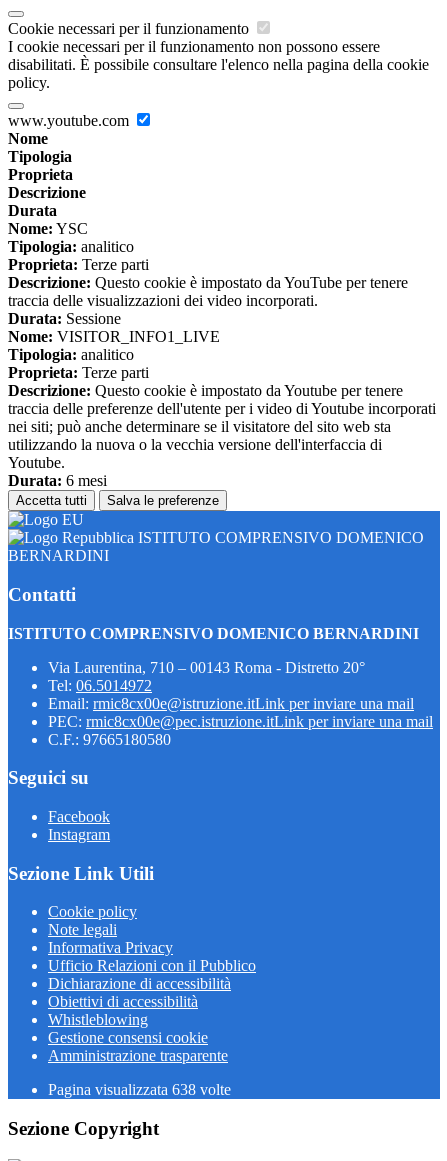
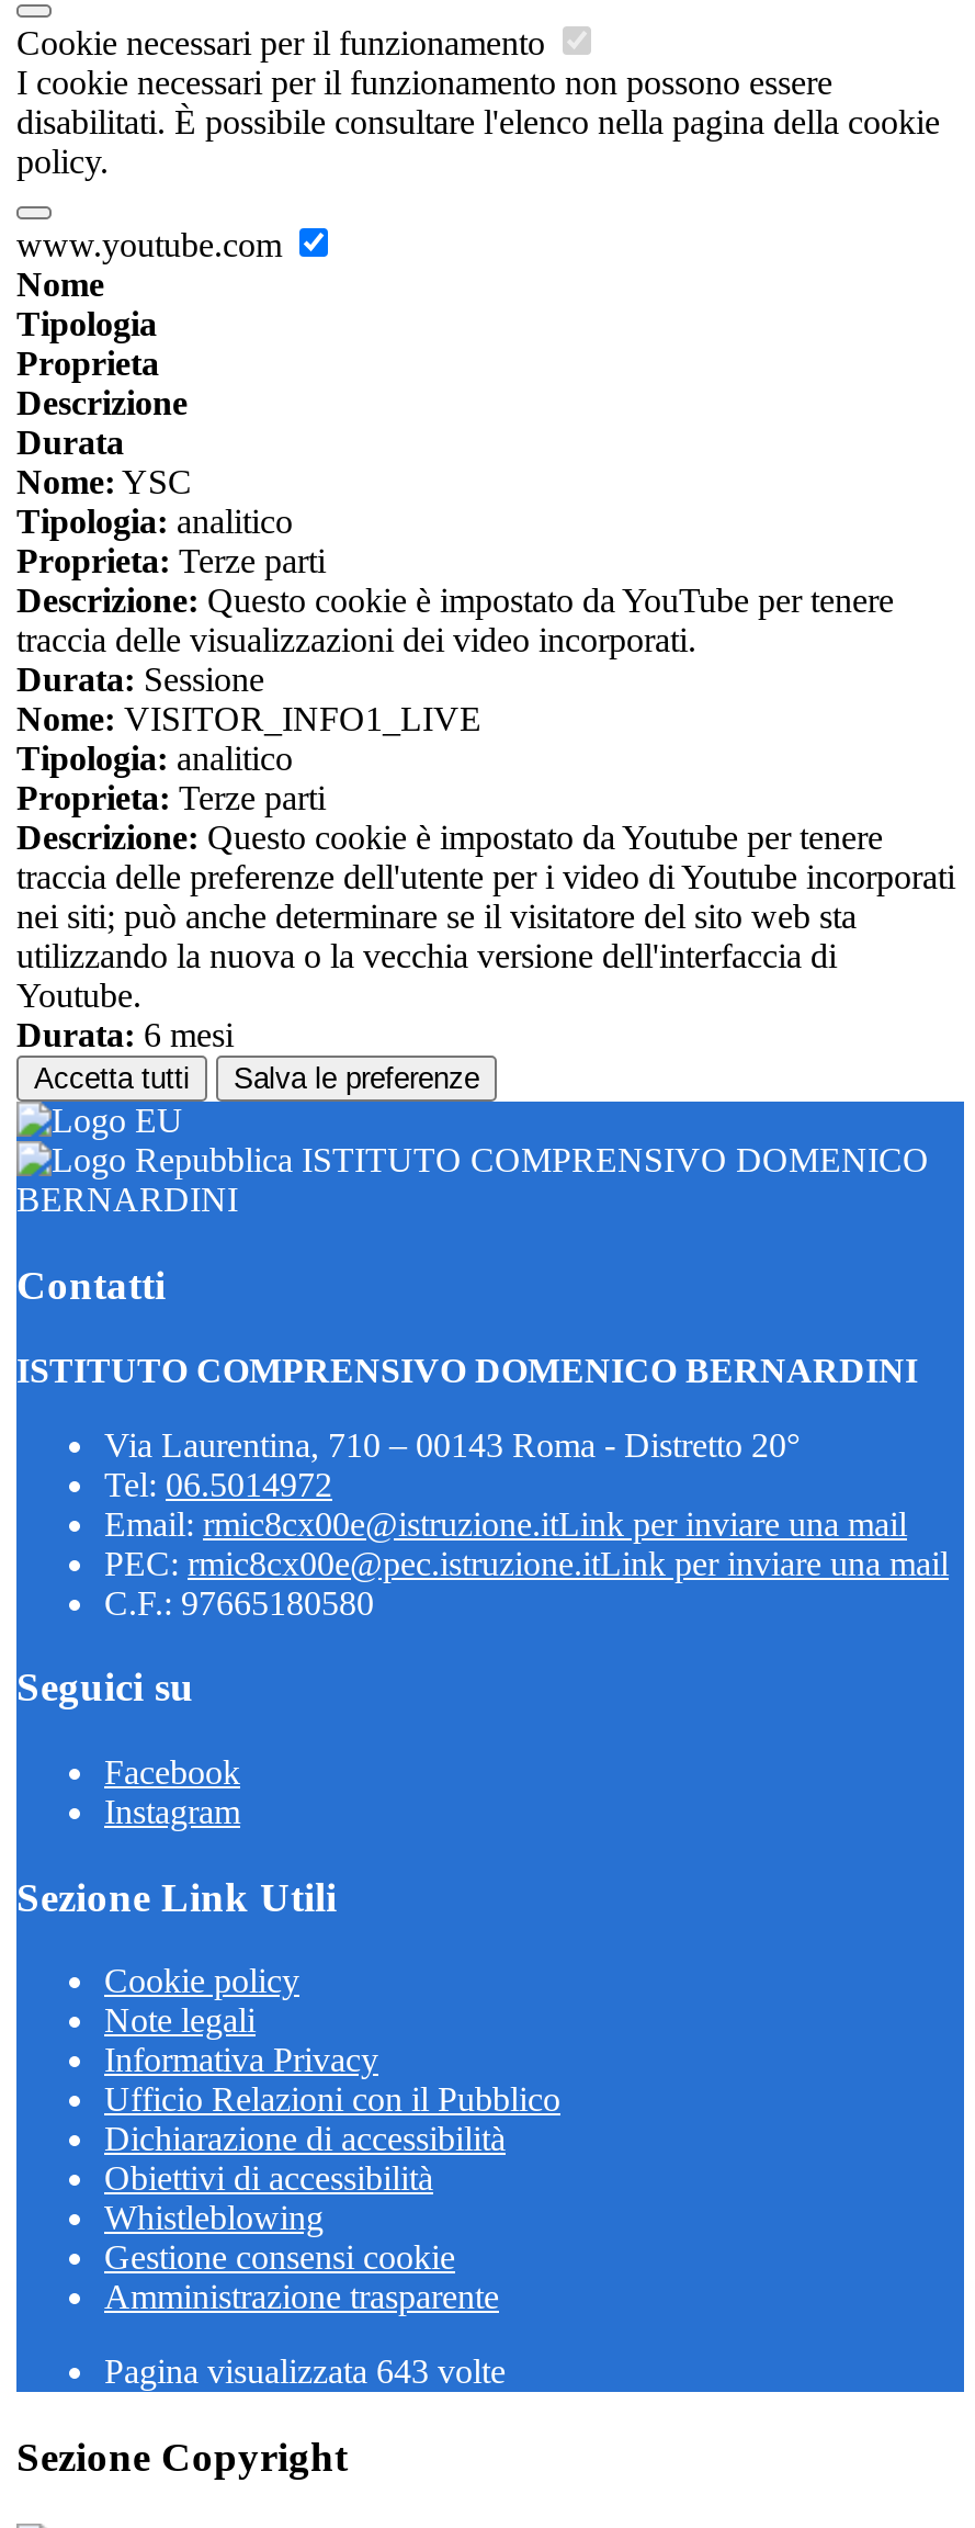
- Pagina visualizzata 638 volte
+ Pagina visualizzata 643 volte
